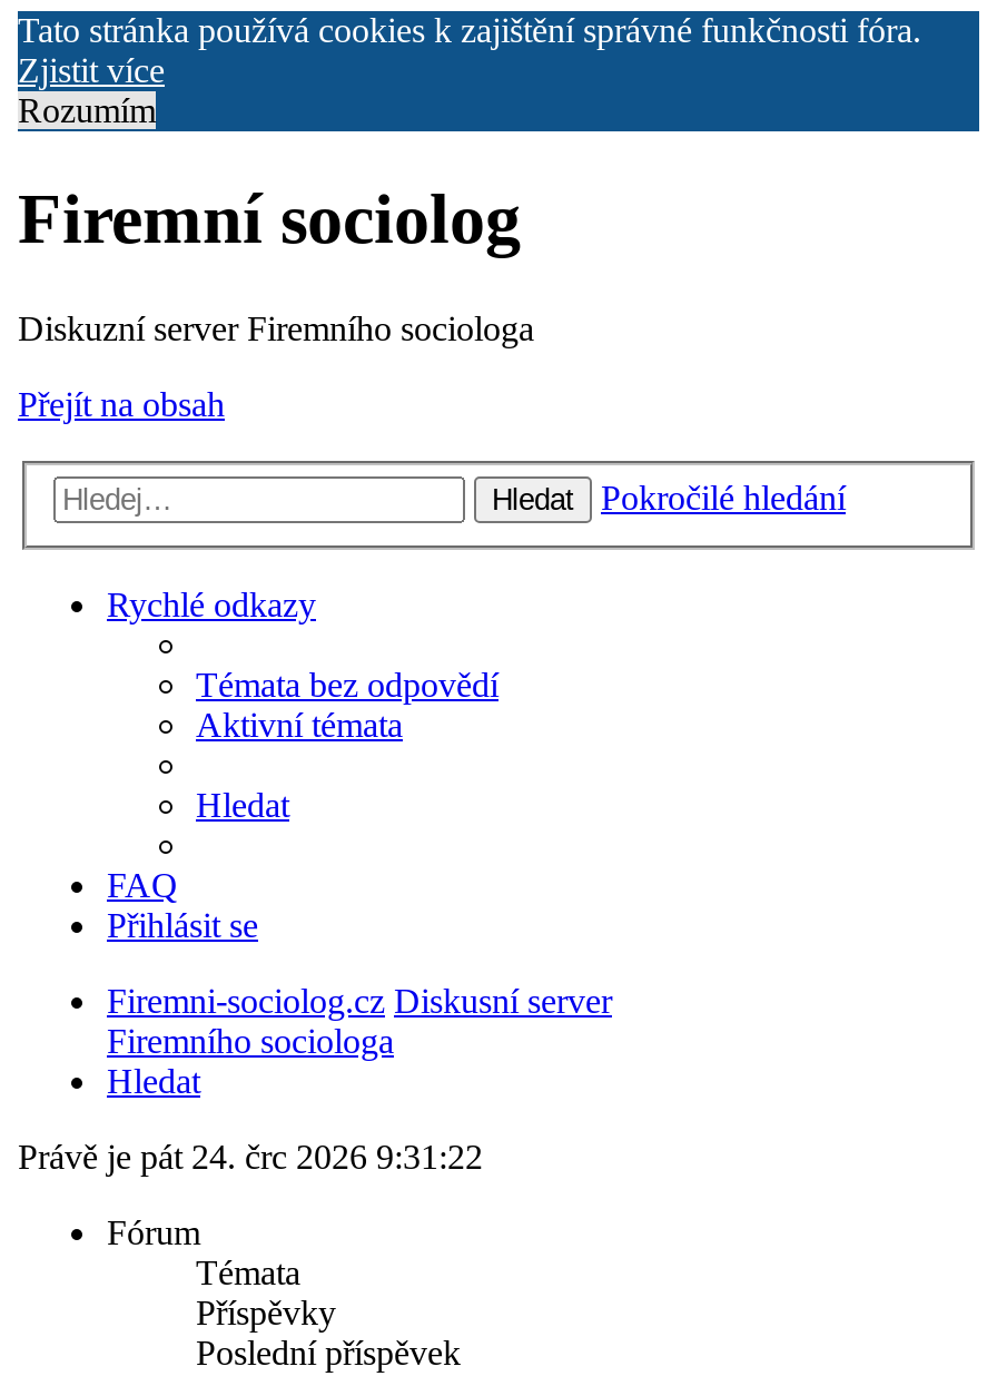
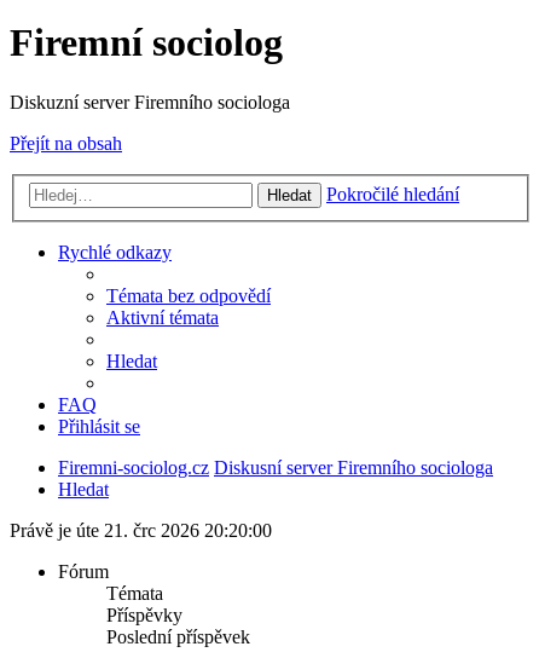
- Tato stránka používá cookies k zajištění správné funkčnosti fóra.
- Zjistit více
- Rozumím

- Právě je pát 24. črc 2026 9:31:22
+ Právě je úte 21. črc 2026 20:20:00
